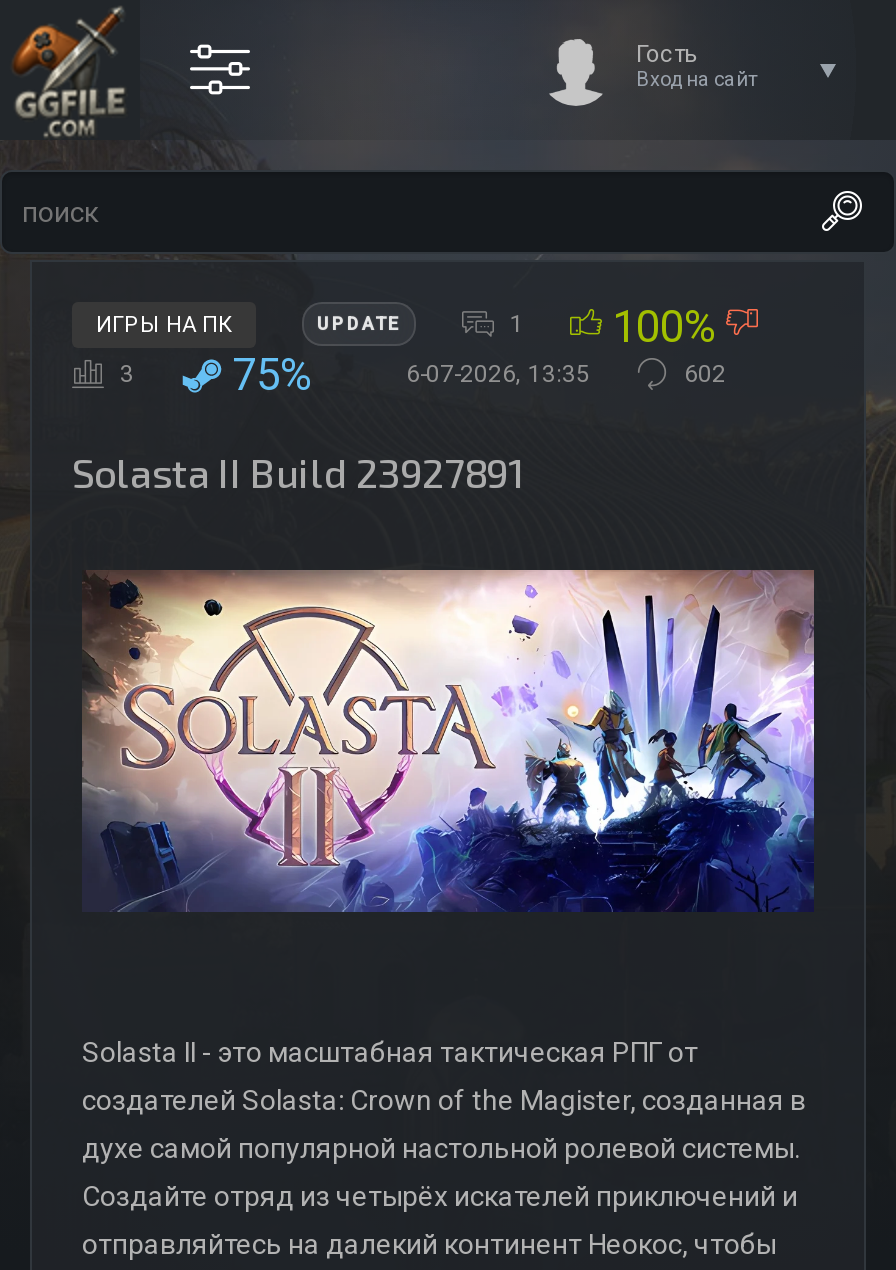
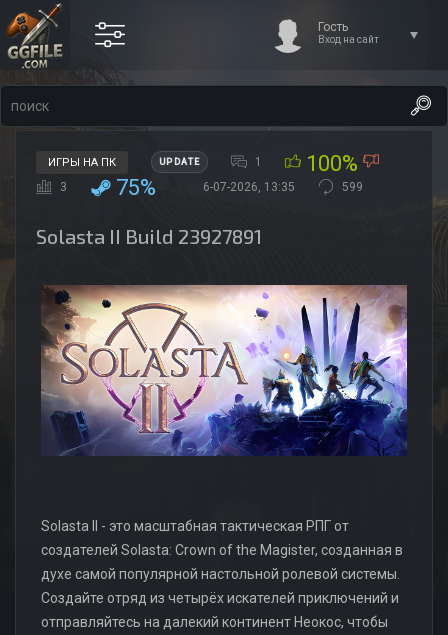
- 602
+ 599
